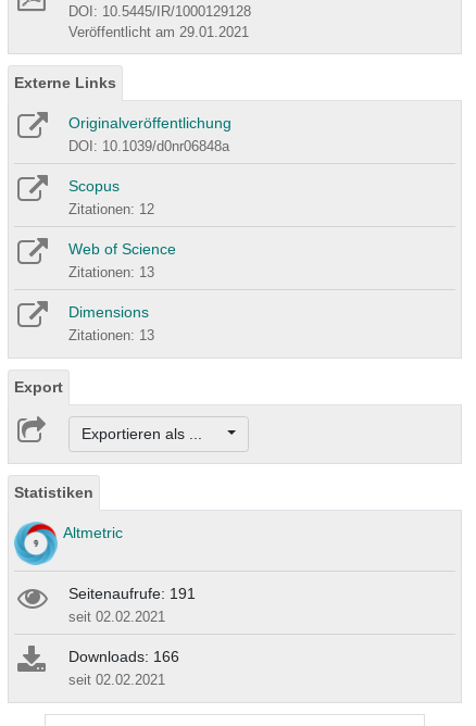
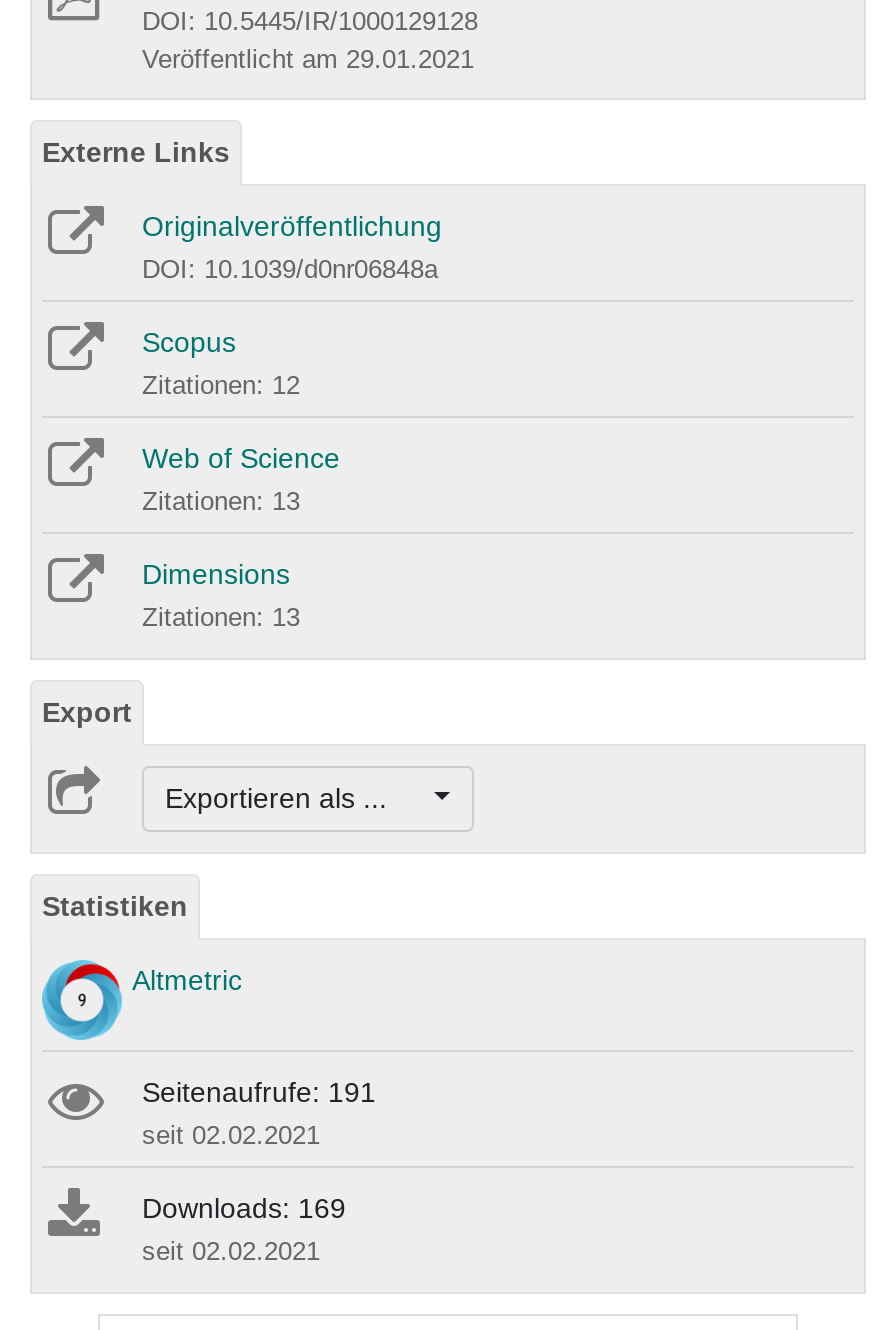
- Downloads: 166
+ Downloads: 169
